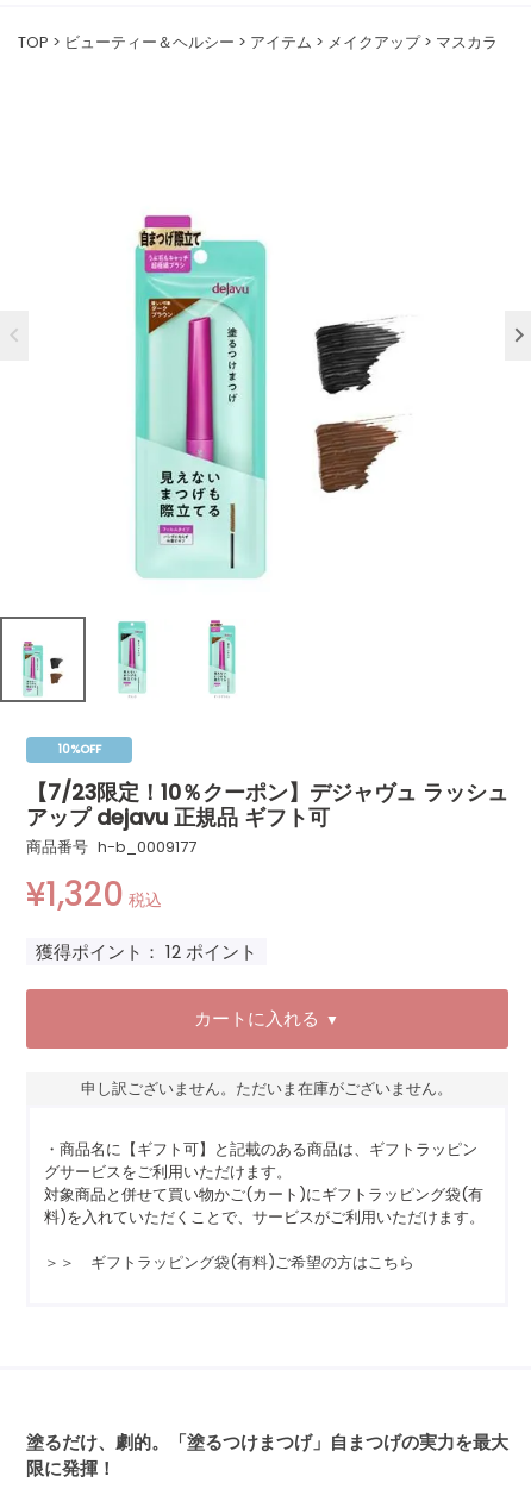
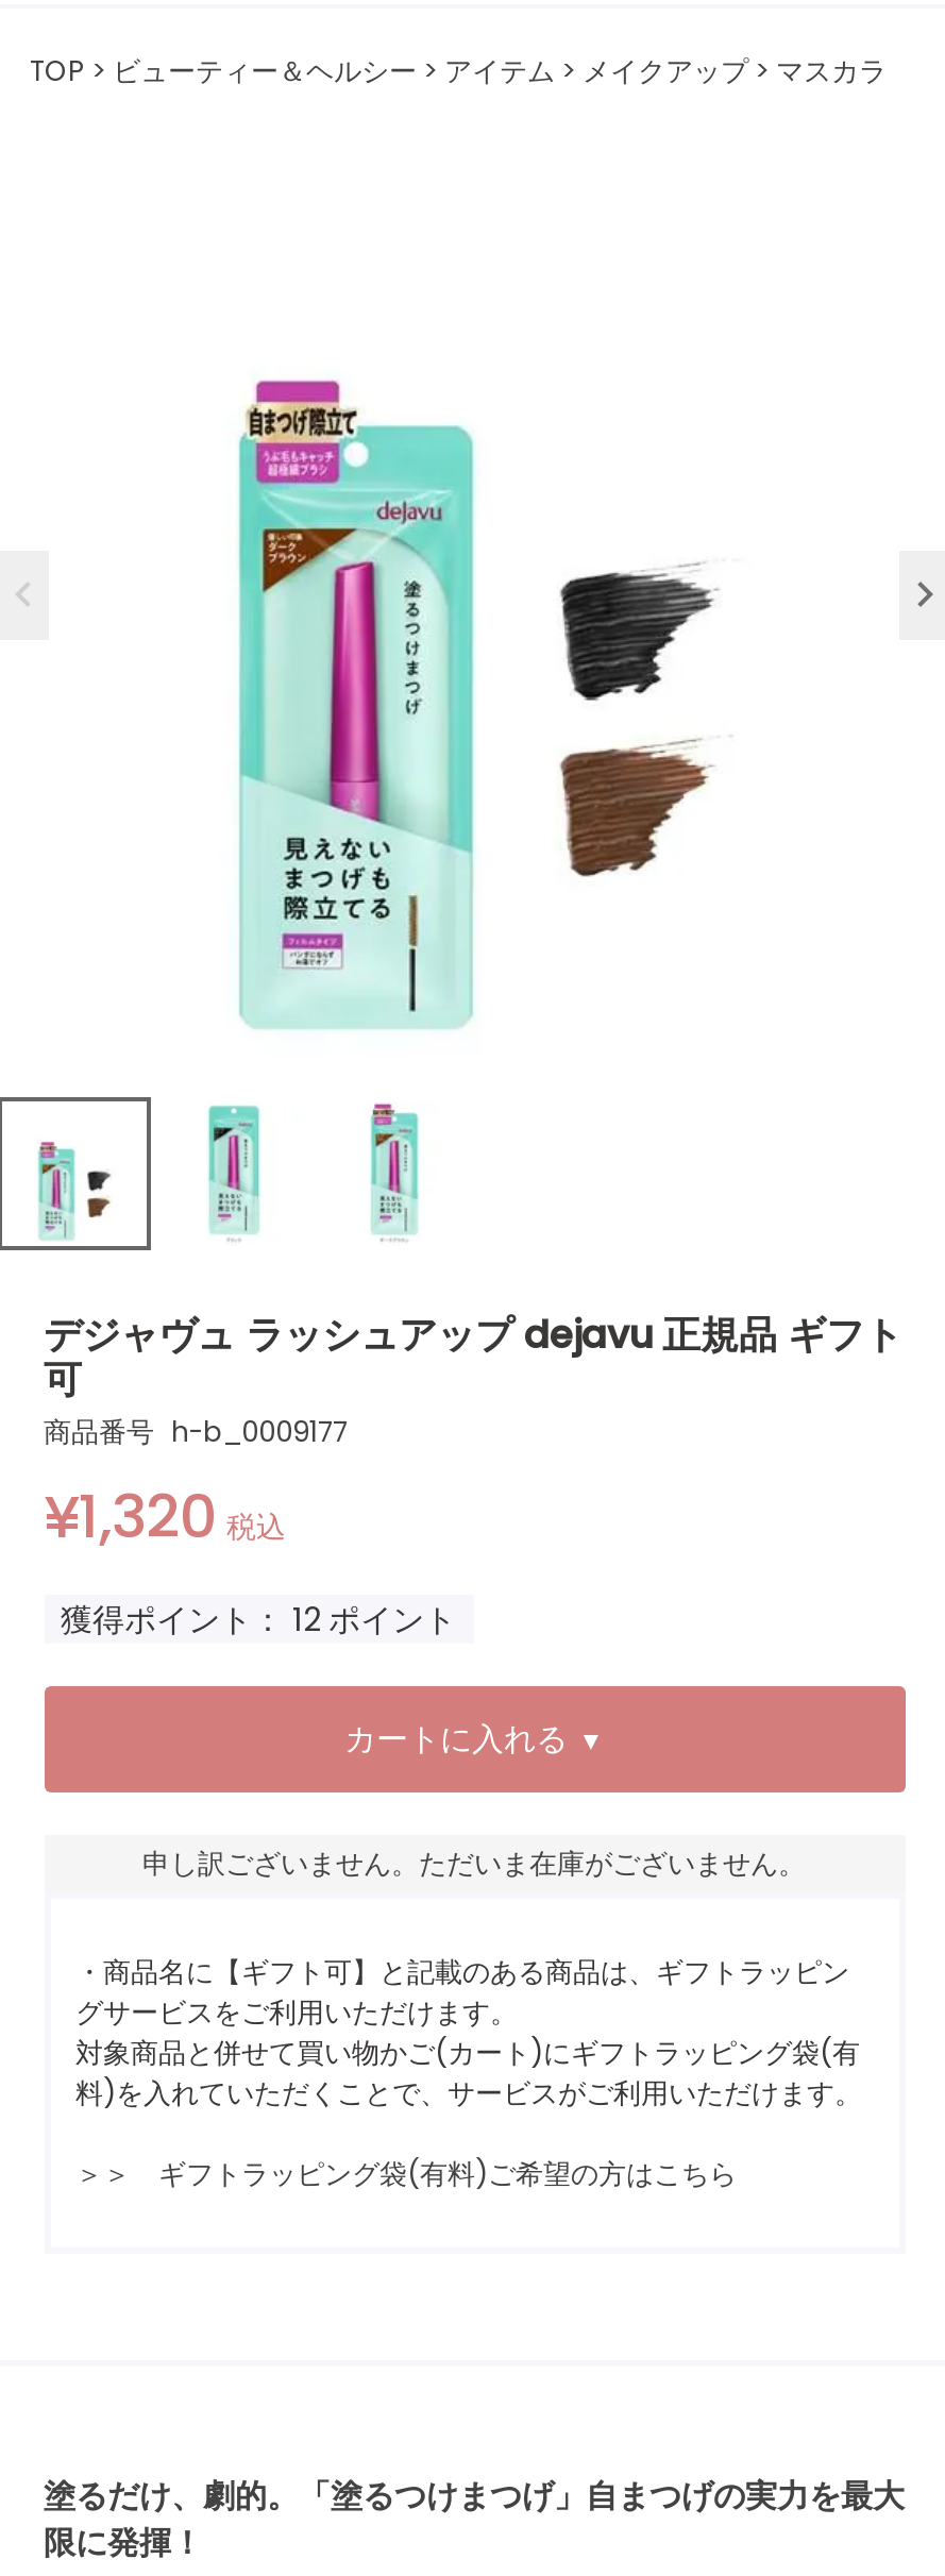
- 10%OFF
- 【7/23限定！10％クーポン】デジャヴュ ラッシュ
- アップ dejavu 正規品 ギフト可
+ デジャヴュ ラッシュアップ dejavu 正規品 ギフト
+ 可
